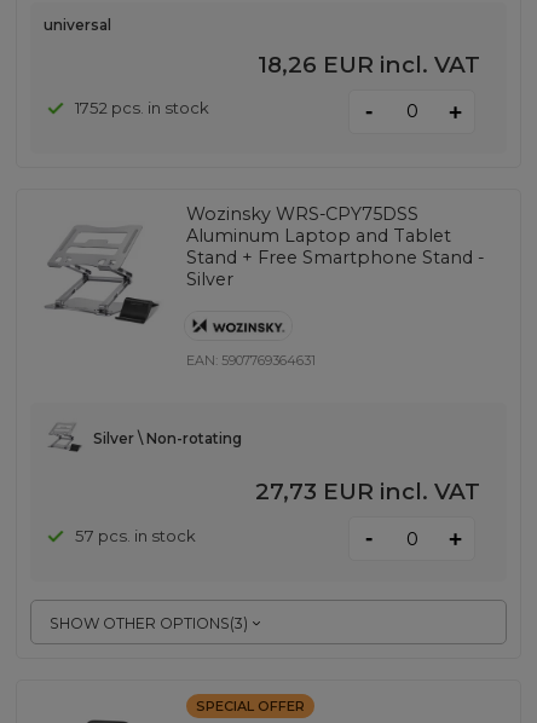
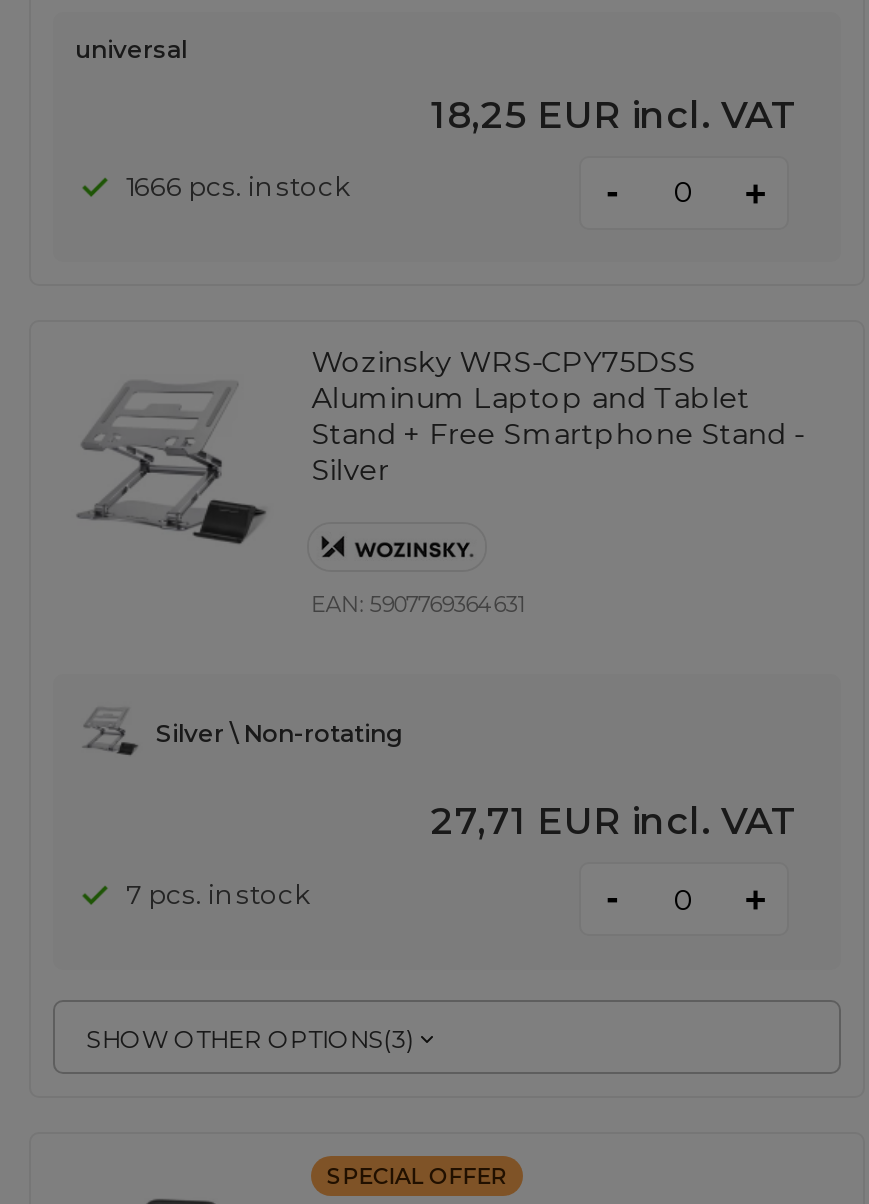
- 18,26 EUR incl. VAT
+ 18,25 EUR incl. VAT

- 1752 pcs. in stock
+ 1666 pcs. in stock

- 27,73 EUR incl. VAT
+ 27,71 EUR incl. VAT

- 57 pcs. in stock
+ 7 pcs. in stock
